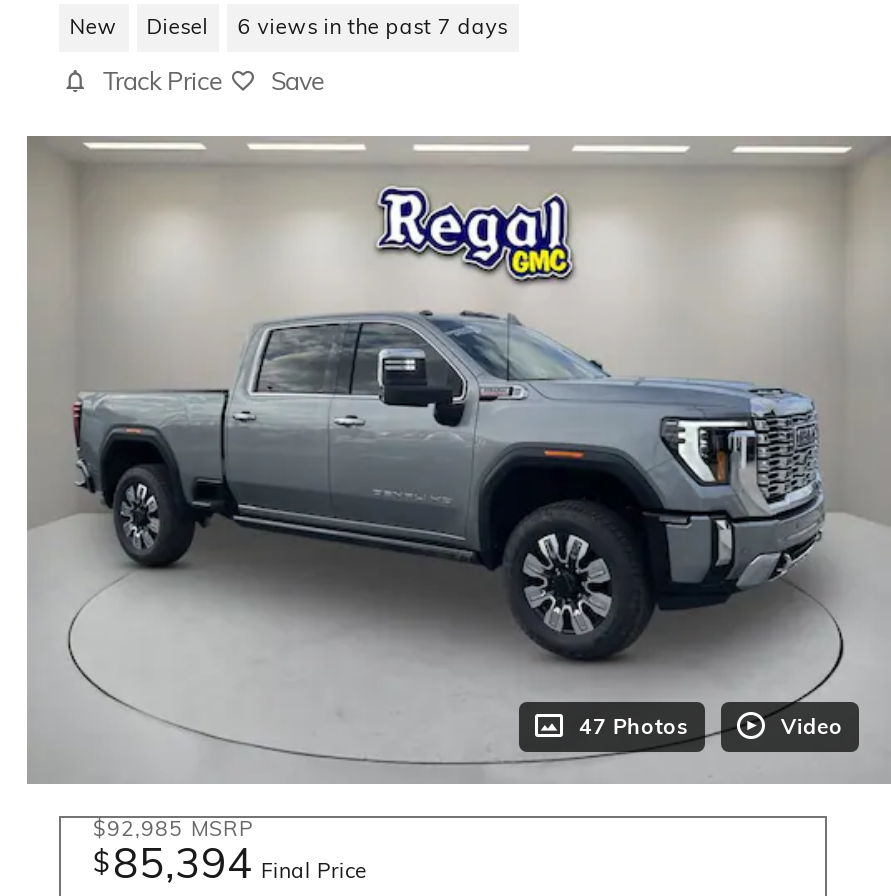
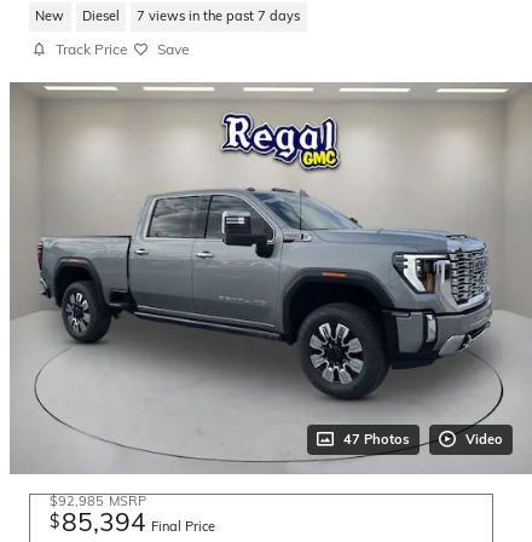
- 6 views in the past 7 days
+ 7 views in the past 7 days
